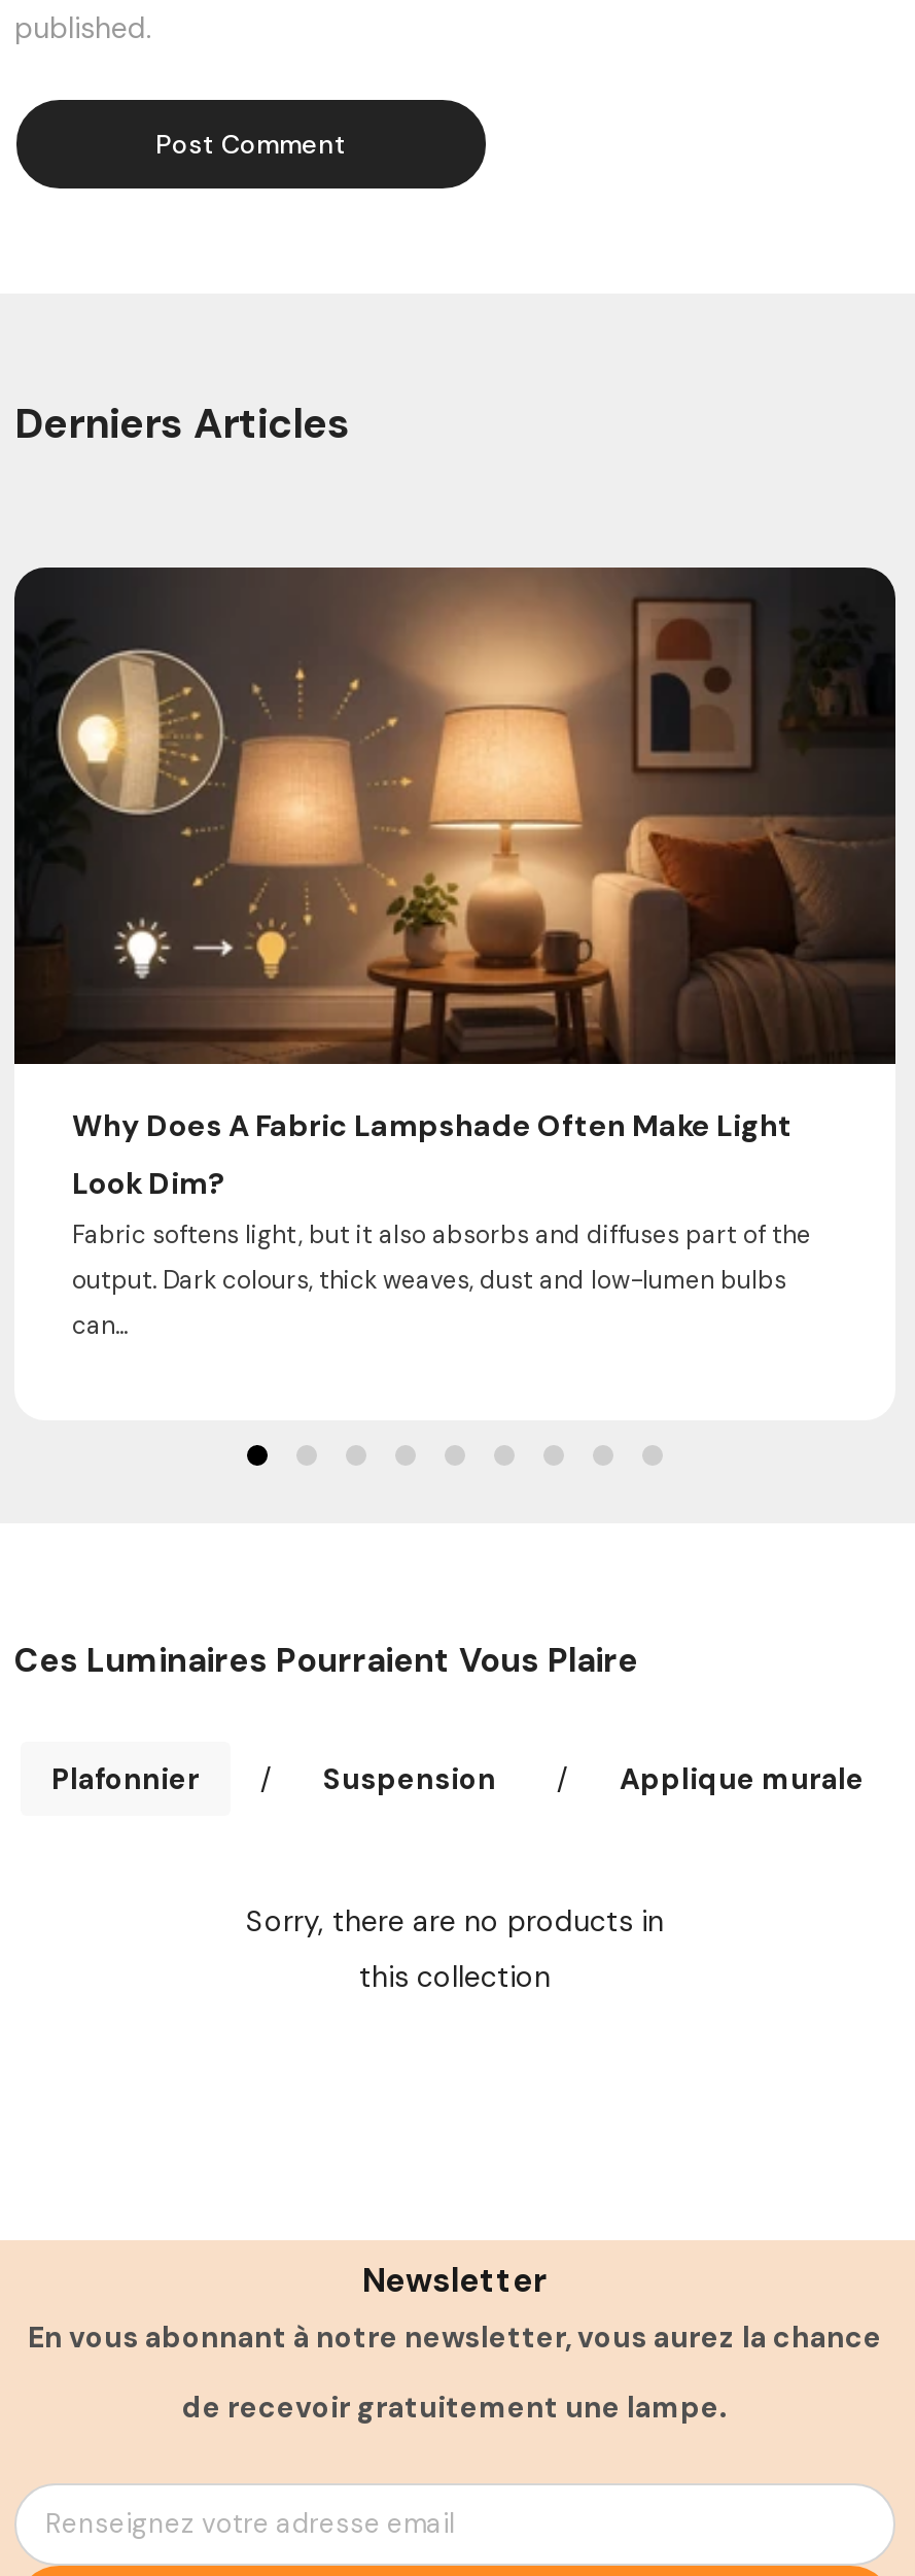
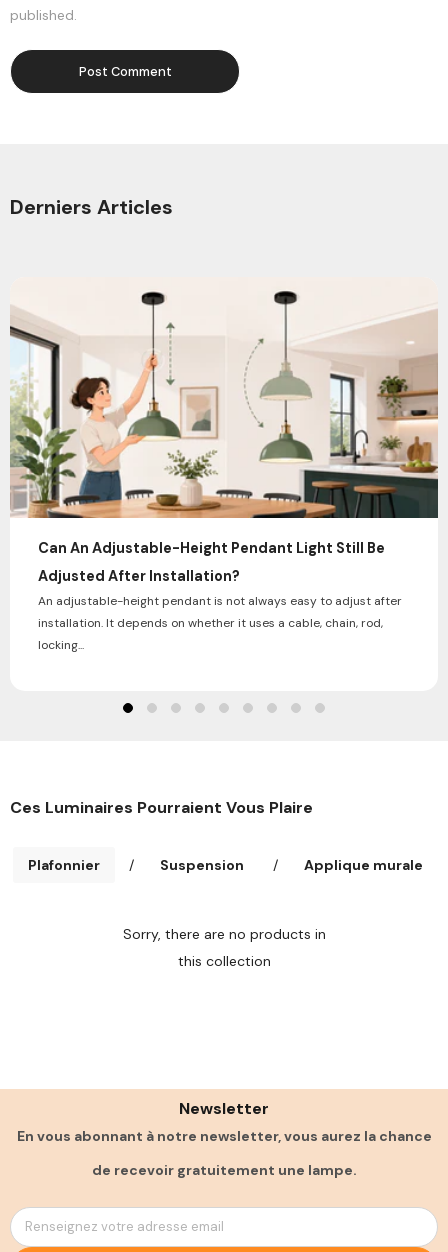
- [image]
- Why Does A Fabric Lampshade Often Make Light
+ [image]
+ Can An Adjustable-Height Pendant Light Still Be

- Look Dim?
- Fabric softens light, but it also absorbs and diffuses part of the
- output. Dark colours, thick weaves, dust and low-lumen bulbs
- can...
+ Adjusted After Installation?
+ An adjustable-height pendant is not always easy to adjust after
+ installation. It depends on whether it uses a cable, chain, rod,
+ locking...
